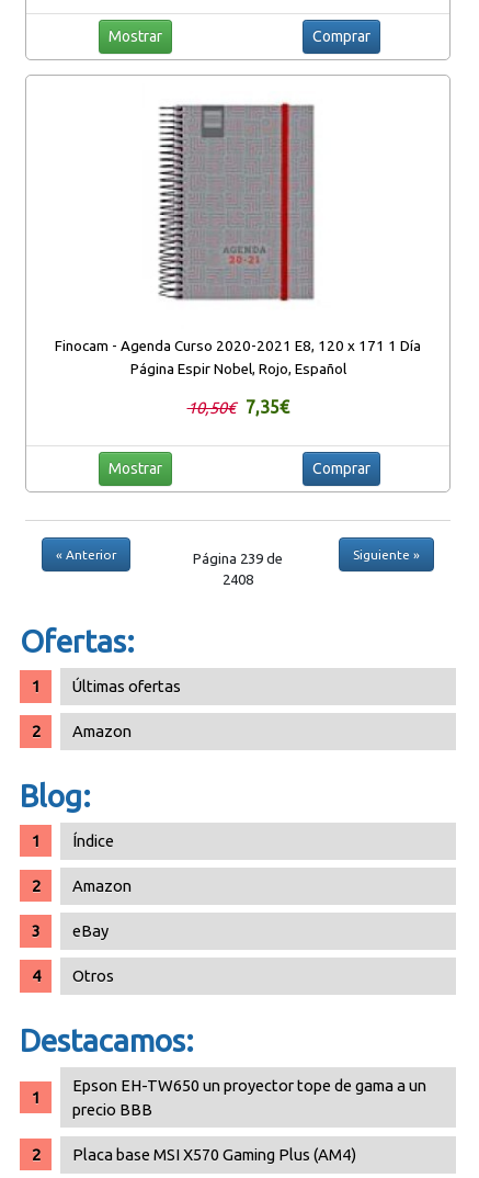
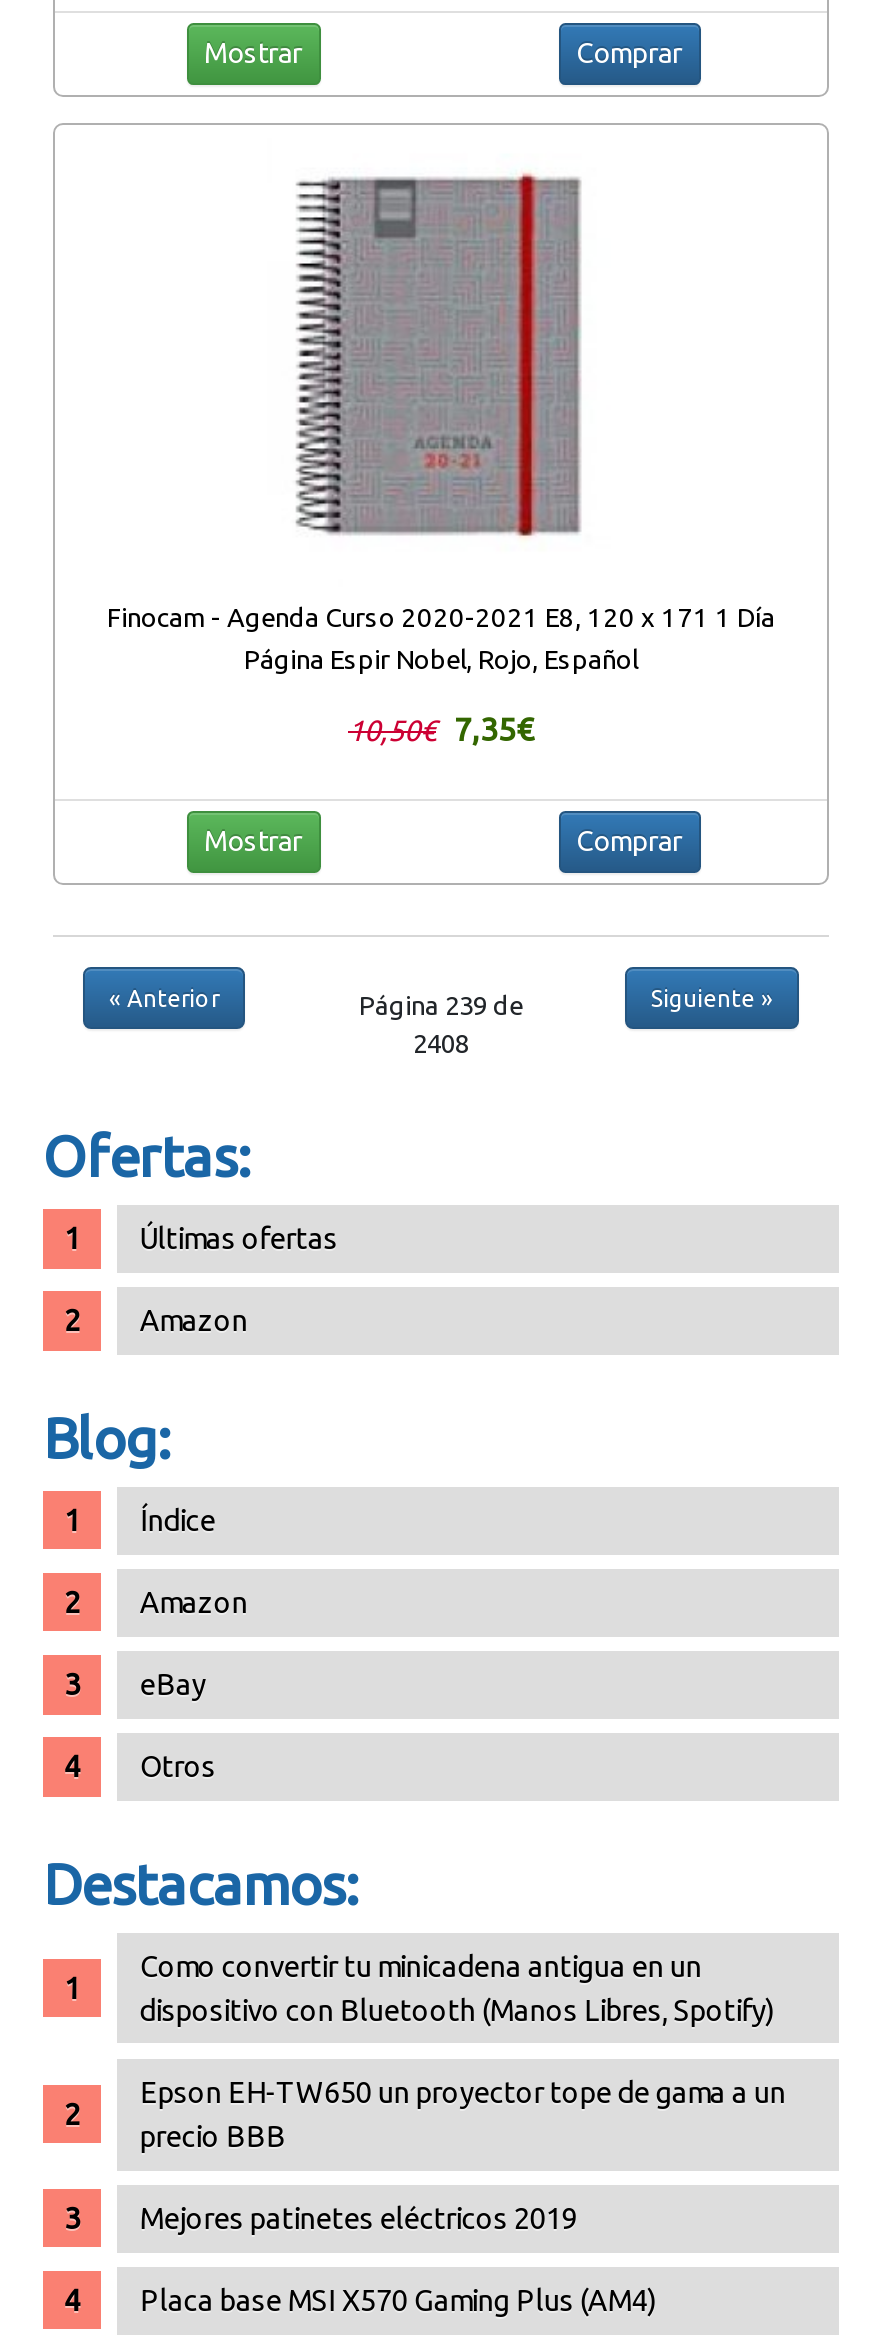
+ Como convertir tu minicadena antigua en un
+ dispositivo con Bluetooth (Manos Libres, Spotify)

+ Mejores patinetes eléctricos 2019
